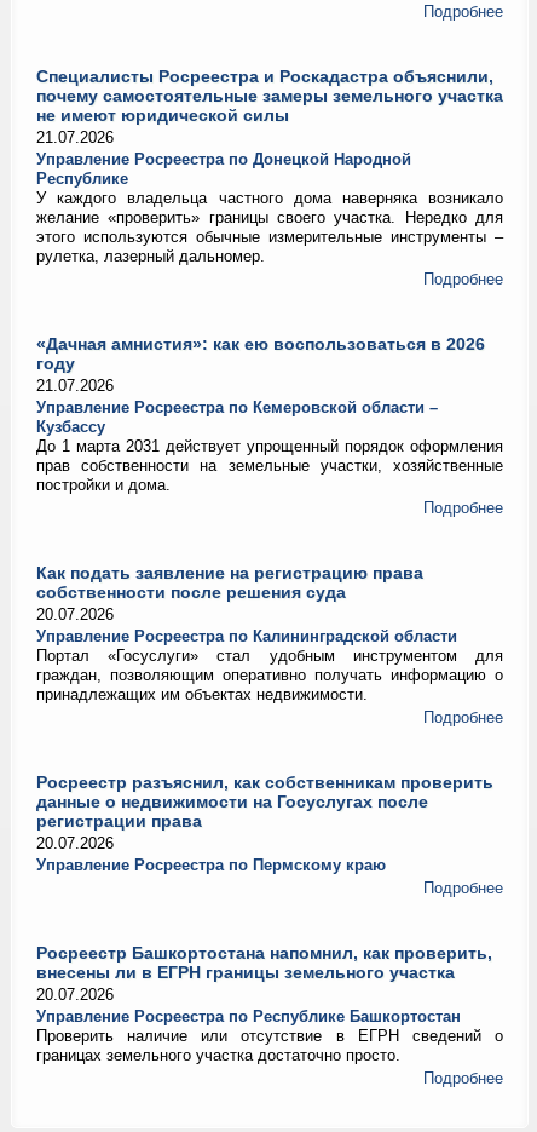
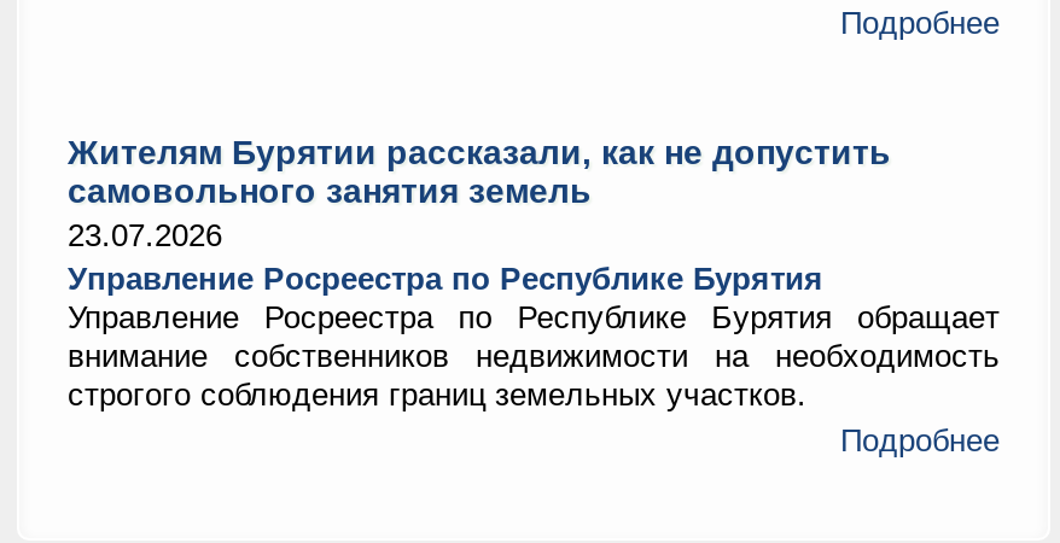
- Специалисты Росреестра и Роскадастра объяснили,
- почему самостоятельные замеры земельного участка
- не имеют юридической силы
- 21.07.2026
- Управление Росреестра по Донецкой Народной
- Республике
- У каждого владельца частного дома наверняка возникало
- желание «проверить» границы своего участка. Нередко для
- этого используются обычные измерительные инструменты –
- рулетка, лазерный дальномер.
- Подробнее
- «Дачная амнистия»: как ею воспользоваться в 2026
- году
- 21.07.2026
- Управление Росреестра по Кемеровской области –
- Кузбассу
- До 1 марта 2031 действует упрощенный порядок оформления
- прав собственности на земельные участки, хозяйственные
- постройки и дома.
- Подробнее
- Как подать заявление на регистрацию права
- собственности после решения суда
- 20.07.2026
- Управление Росреестра по Калининградской области
- Портал «Госуслуги» стал удобным инструментом для
- граждан, позволяющим оперативно получать информацию о
- принадлежащих им объектах недвижимости.
- Подробнее
- Росреестр разъяснил, как собственникам проверить
- данные о недвижимости на Госуслугах после
- регистрации права
- 20.07.2026
- Управление Росреестра по Пермскому краю
- Подробнее
- Росреестр Башкортостана напомнил, как проверить,
- внесены ли в ЕГРН границы земельного участка
- 20.07.2026
- Управление Росреестра по Республике Башкортостан
- Проверить наличие или отсутствие в ЕГРН сведений о
- границах земельного участка достаточно просто.
+ Жителям Бурятии рассказали, как не допустить
+ самовольного занятия земель
+ 23.07.2026
+ Управление Росреестра по Республике Бурятия
+ Управление Росреестра по Республике Бурятия обращает
+ внимание собственников недвижимости на необходимость
+ строгого соблюдения границ земельных участков.
